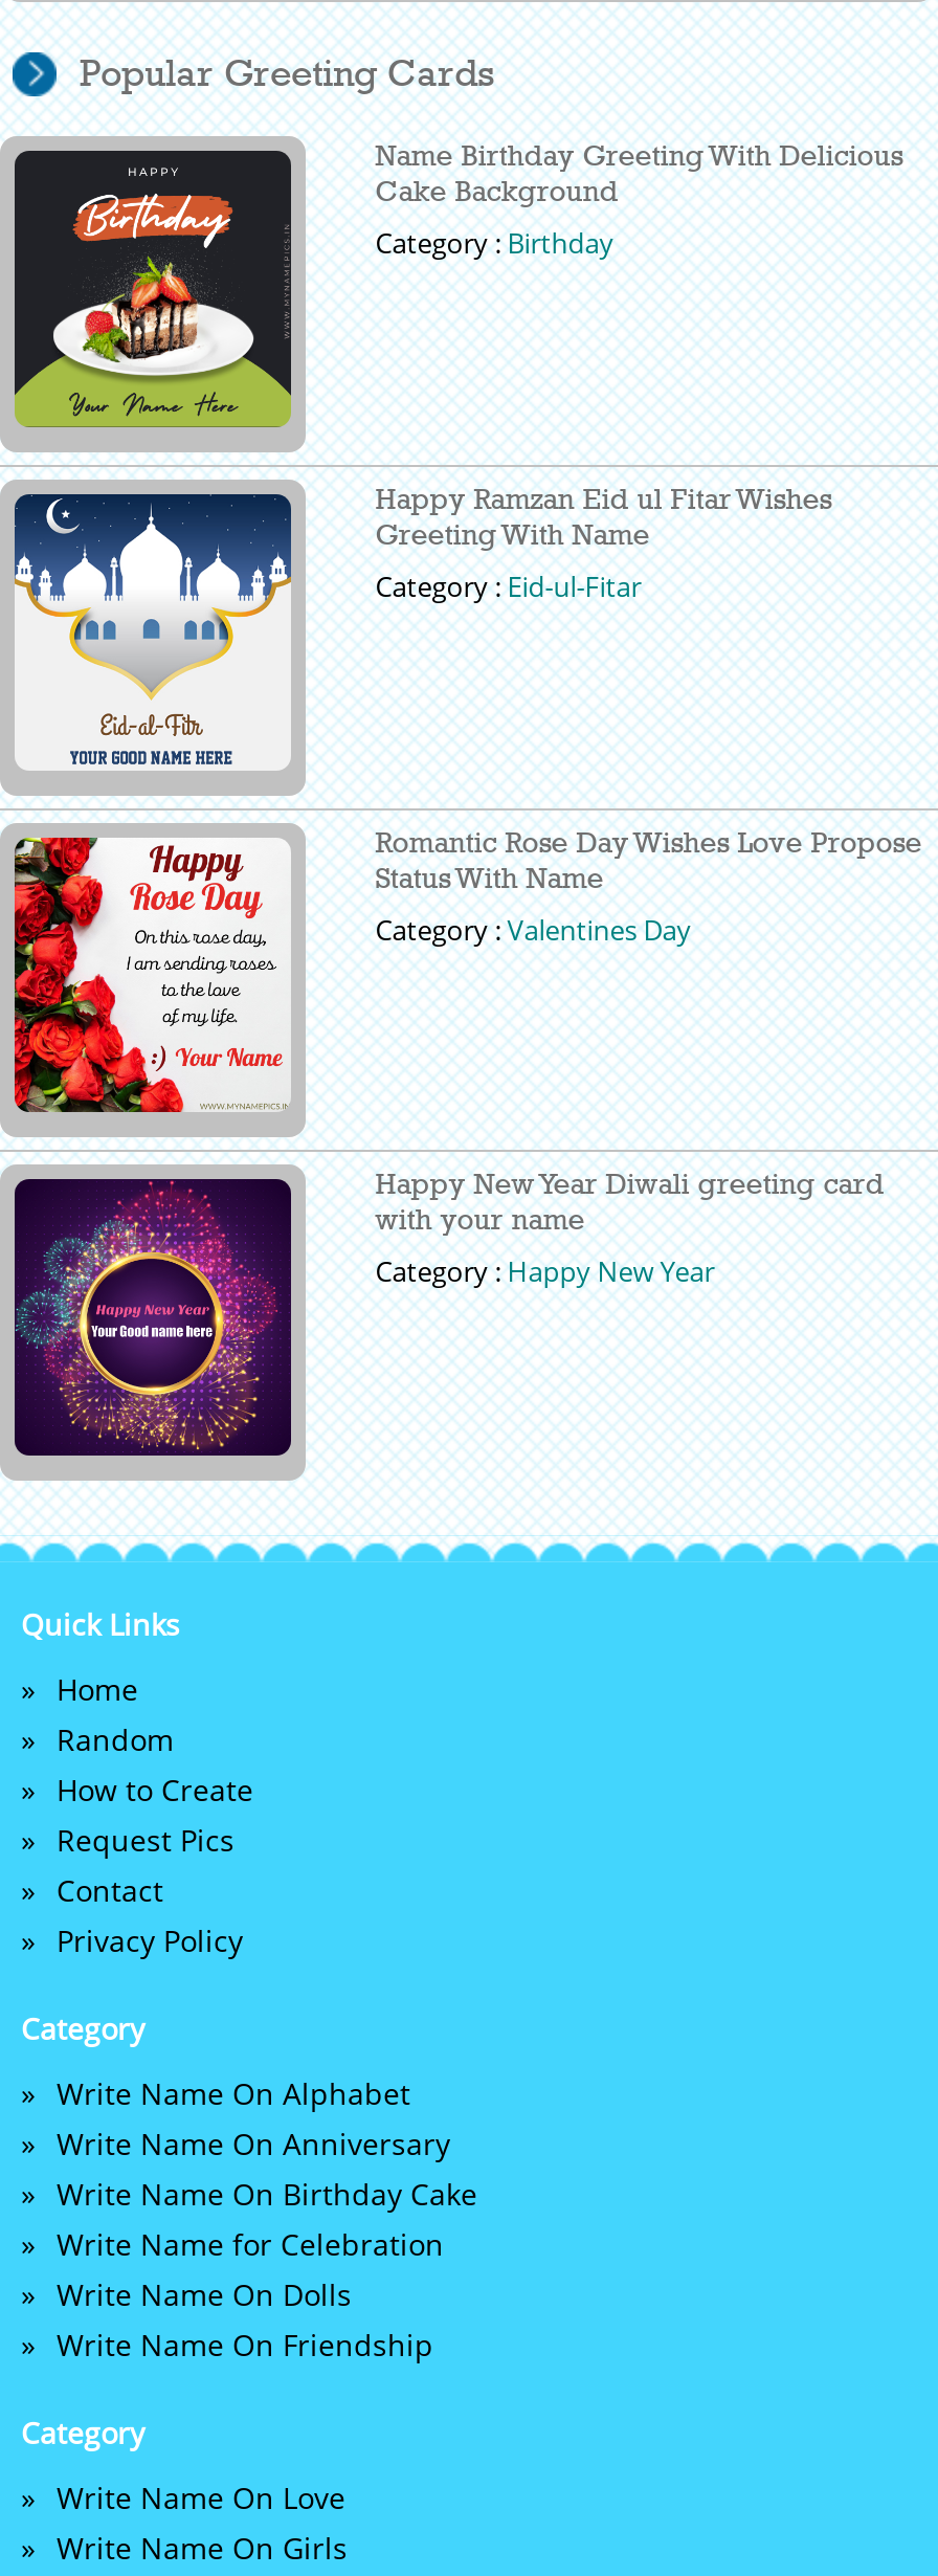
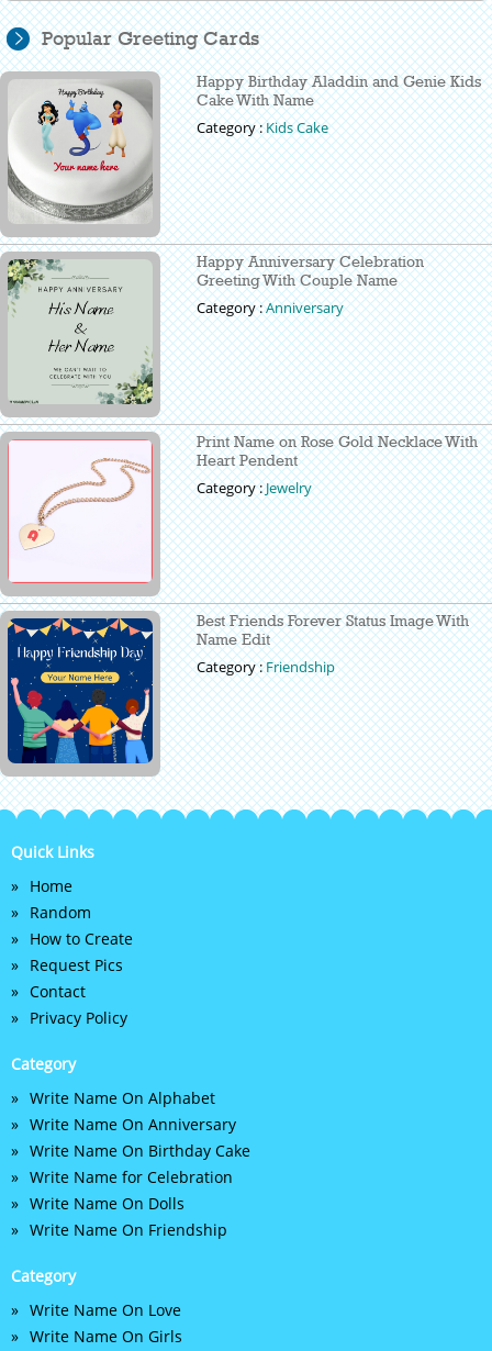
- [image]
+ [image]

- Name Birthday Greeting With Delicious
- Cake Background
- Category : Birthday
+ Happy Birthday Aladdin and Genie Kids
+ Cake With Name
+ Category : Kids Cake

- [image]
- Happy Ramzan Eid ul Fitar Wishes
- Greeting With Name
- Category : Eid-ul-Fitar
+ [image]
+ Happy Anniversary Celebration
+ Greeting With Couple Name
+ Category : Anniversary

- Romantic Rose Day Wishes Love Propose
- Status With Name
- Category : Valentines Day
+ Print Name on Rose Gold Necklace With
+ Heart Pendent
+ Category : Jewelry

- [image]
+ [image]

- [image]
+ [image]

- Happy New Year Diwali greeting card
- with your name
- Category : Happy New Year
+ Best Friends Forever Status Image With
+ Name Edit
+ Category : Friendship
